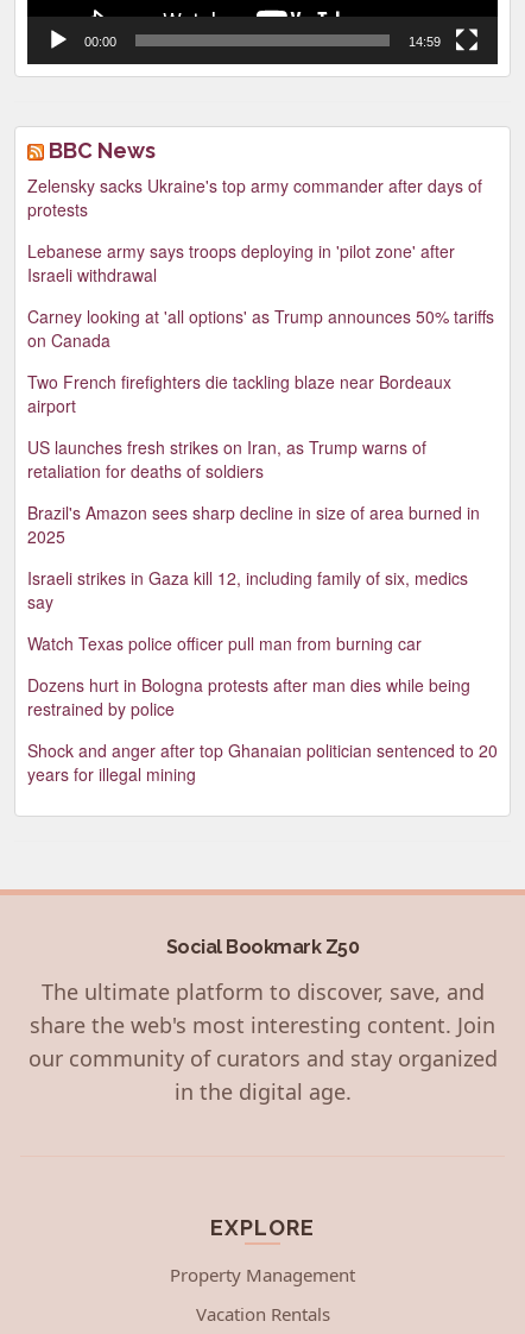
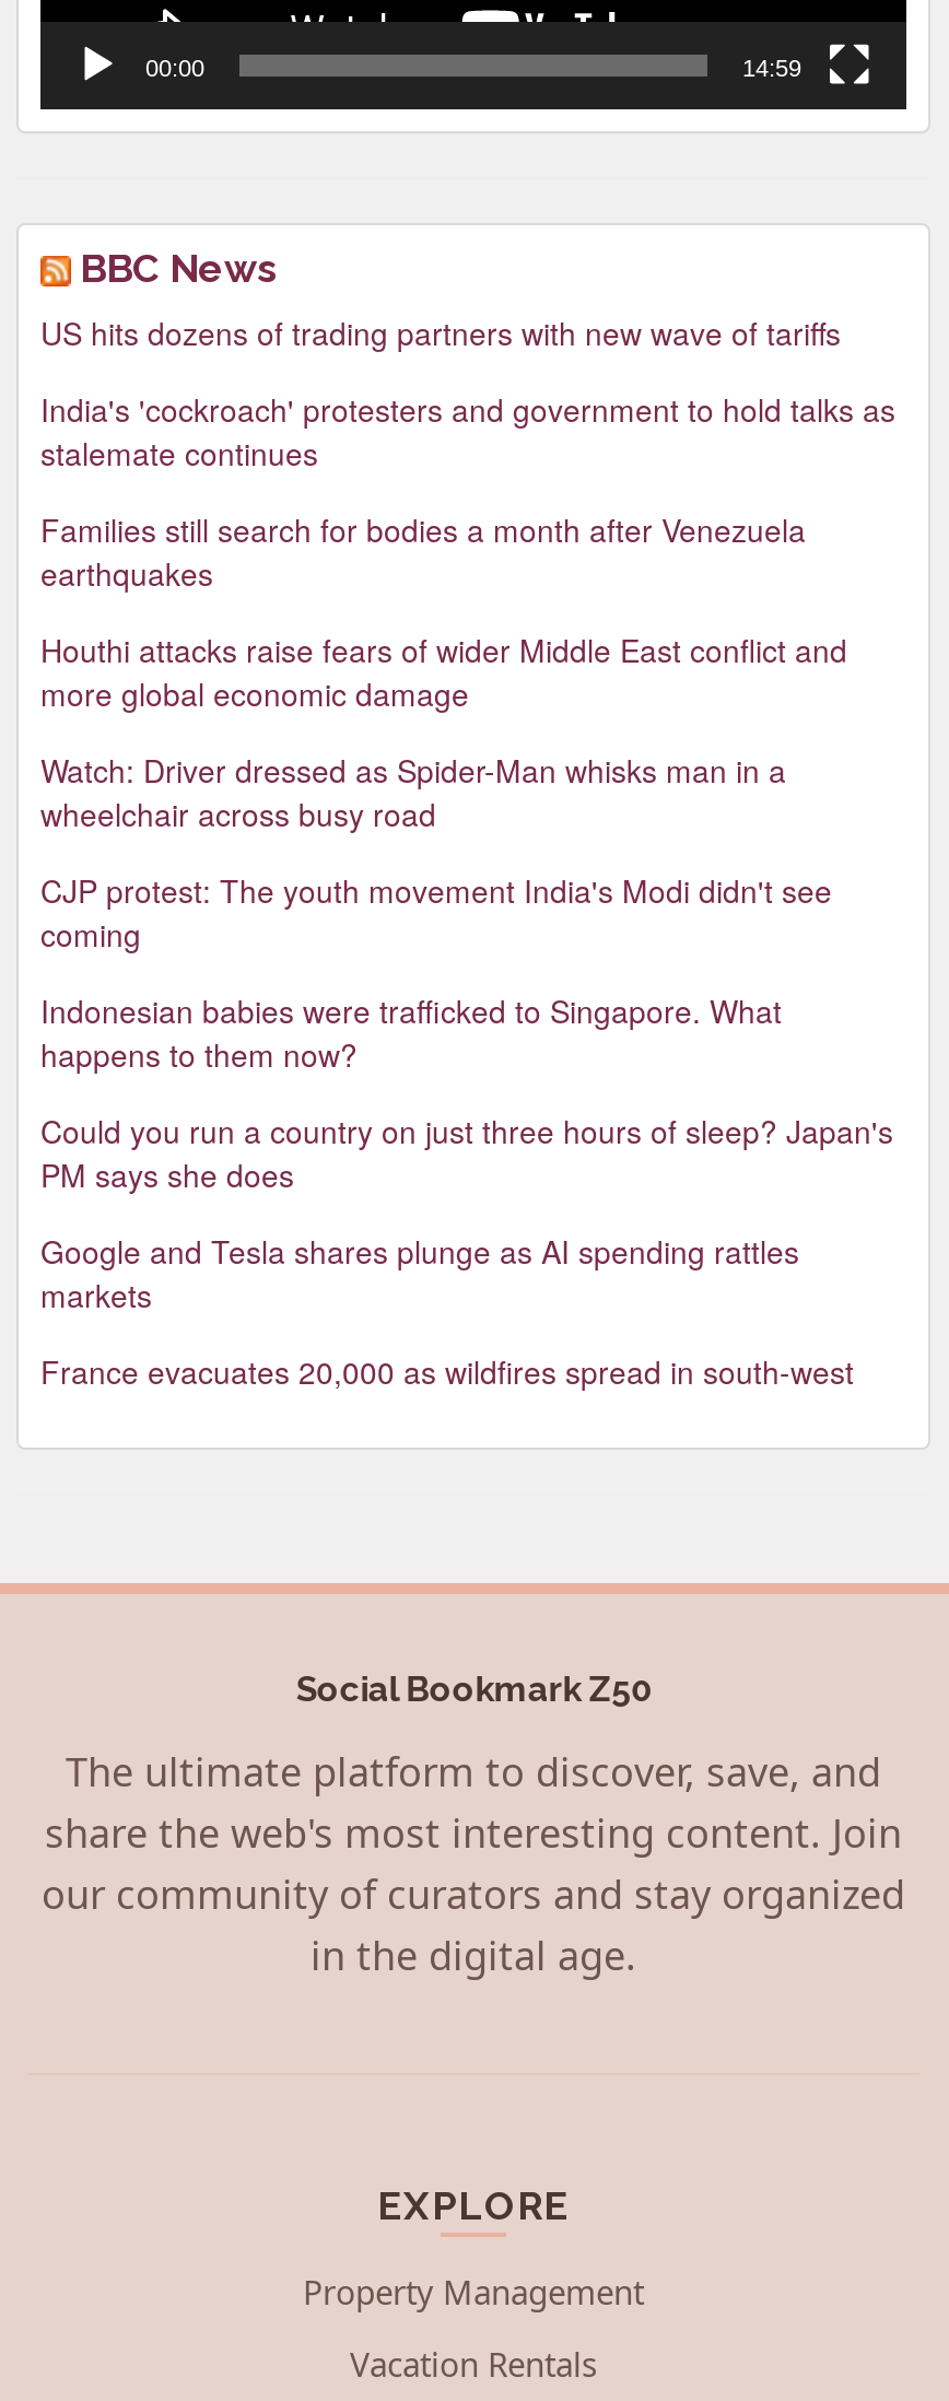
- Zelensky sacks Ukraine's top army commander after days of
- protests
+ US hits dozens of trading partners with new wave of tariffs

- Lebanese army says troops deploying in 'pilot zone' after
- Israeli withdrawal
+ India's 'cockroach' protesters and government to hold talks as
+ stalemate continues

- Carney looking at 'all options' as Trump announces 50% tariffs
- on Canada
+ Families still search for bodies a month after Venezuela
+ earthquakes

- Two French firefighters die tackling blaze near Bordeaux
- airport
+ Houthi attacks raise fears of wider Middle East conflict and
+ more global economic damage

- US launches fresh strikes on Iran, as Trump warns of
- retaliation for deaths of soldiers
+ Watch: Driver dressed as Spider-Man whisks man in a
+ wheelchair across busy road

- Brazil's Amazon sees sharp decline in size of area burned in
- 2025
+ CJP protest: The youth movement India's Modi didn't see
+ coming

- Israeli strikes in Gaza kill 12, including family of six, medics
- say
+ Indonesian babies were trafficked to Singapore. What
+ happens to them now?

- Watch Texas police officer pull man from burning car
+ Could you run a country on just three hours of sleep? Japan's
+ PM says she does

- Dozens hurt in Bologna protests after man dies while being
- restrained by police
+ Google and Tesla shares plunge as AI spending rattles
+ markets

- Shock and anger after top Ghanaian politician sentenced to 20
- years for illegal mining
+ France evacuates 20,000 as wildfires spread in south-west
